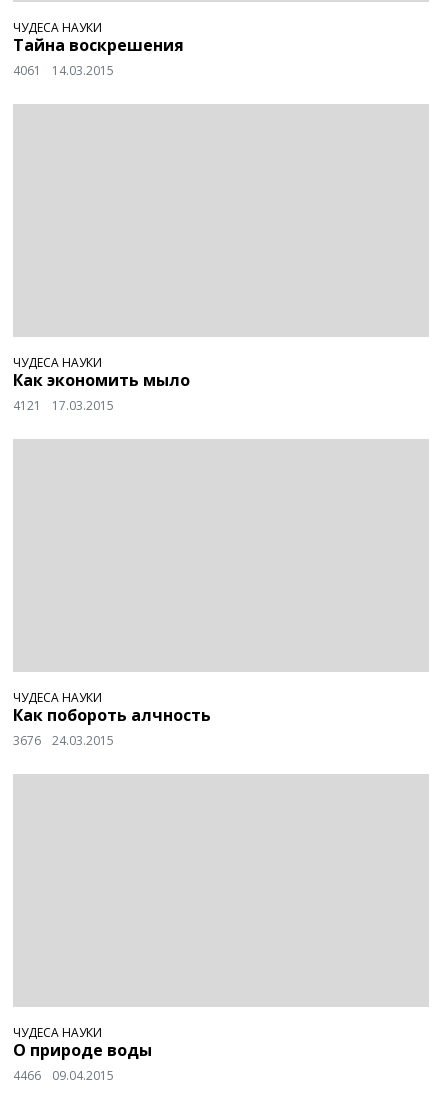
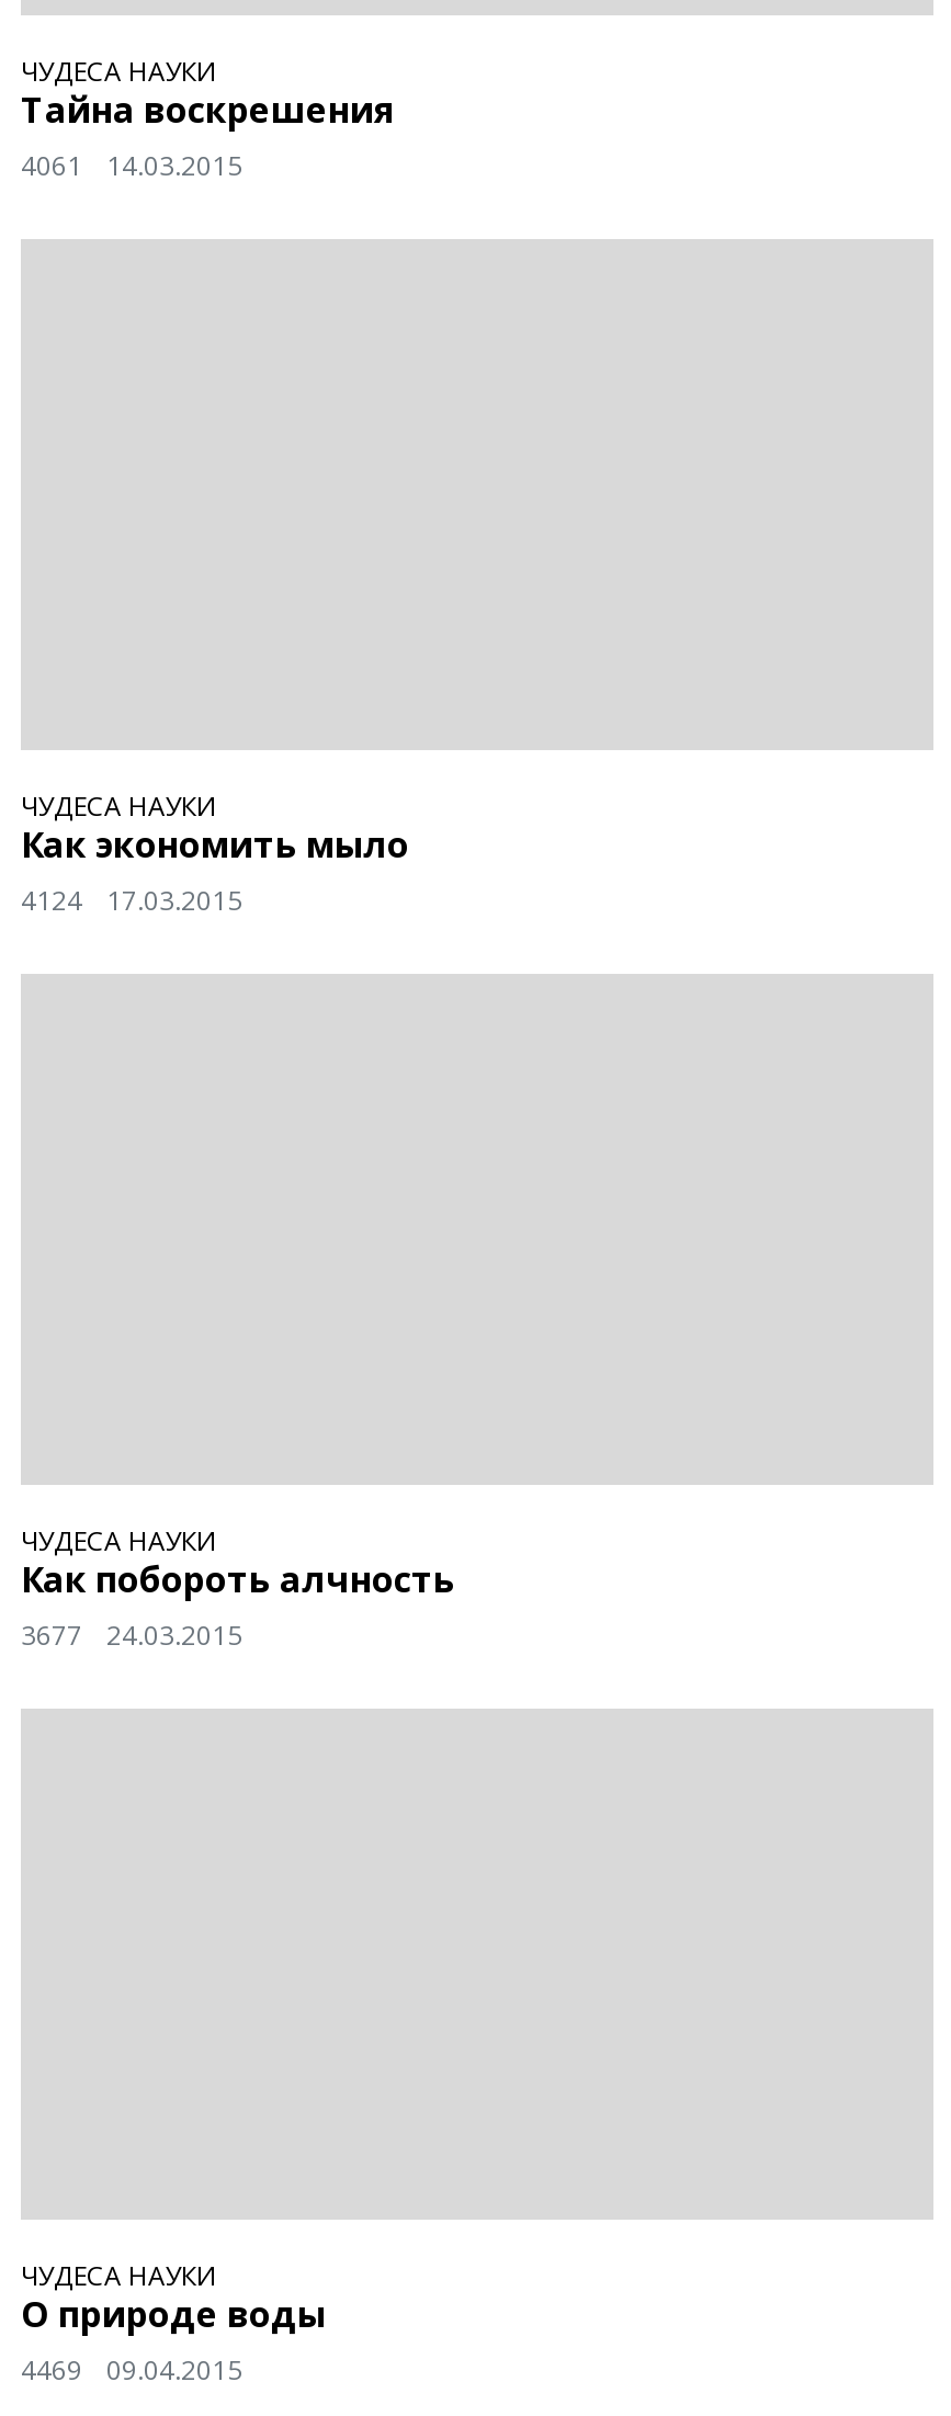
- 4121 17.03.2015
+ 4124 17.03.2015

- 3676 24.03.2015
+ 3677 24.03.2015

- 4466 09.04.2015
+ 4469 09.04.2015
